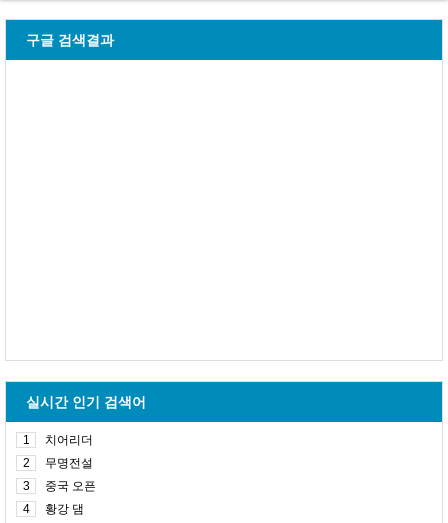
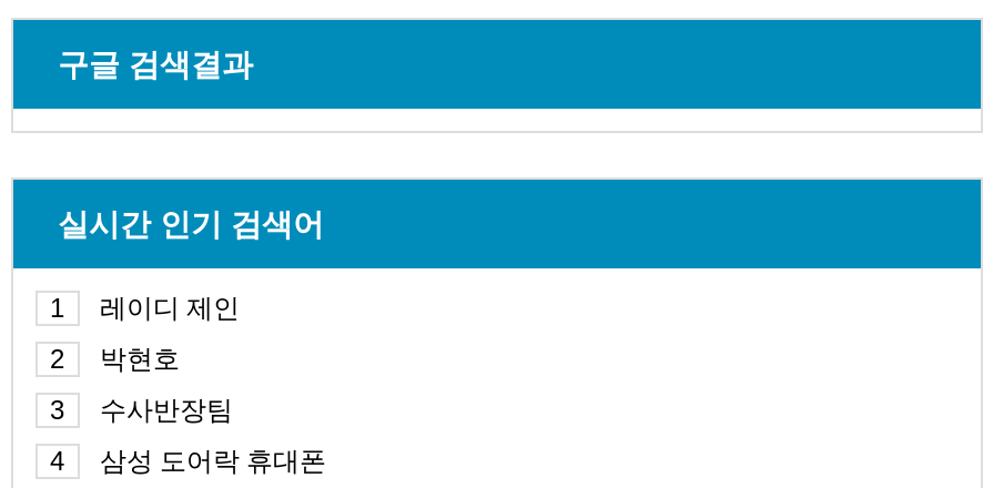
- 치어리더
+ 레이디 제인

- 무명전설
+ 박현호

- 중국 오픈
+ 수사반장팀

- 황강 댐
+ 삼성 도어락 휴대폰
